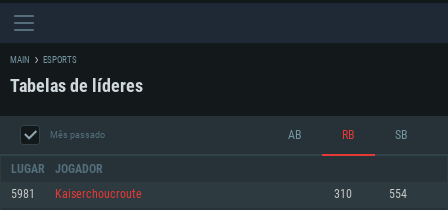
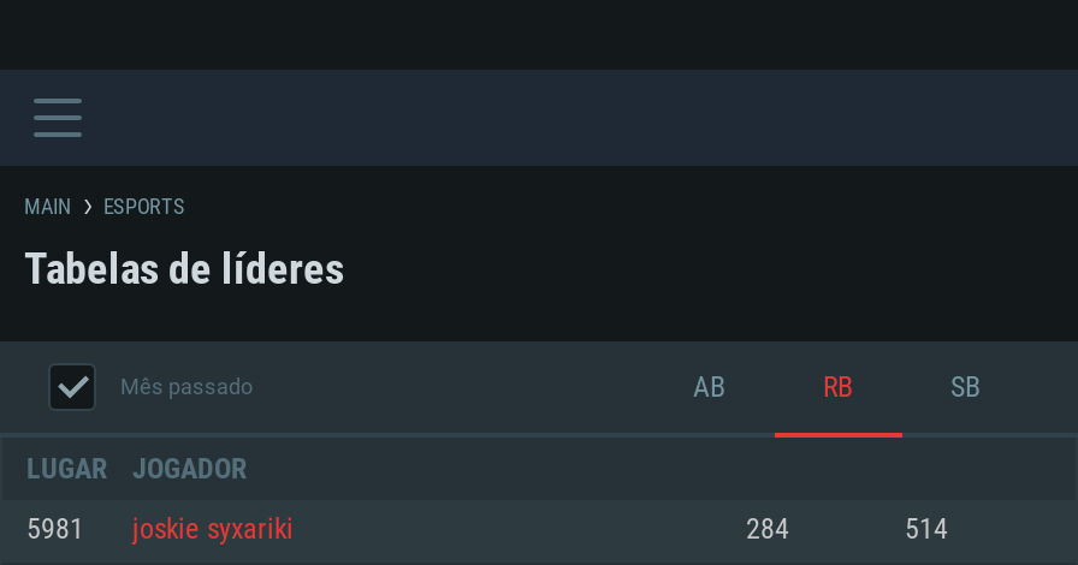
- Kaiserchoucroute
- 310
- 554
+ joskie syxariki
+ 284
+ 514
